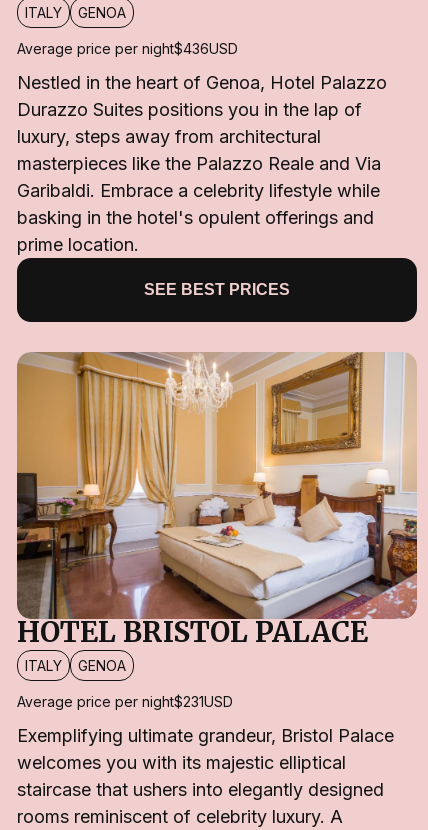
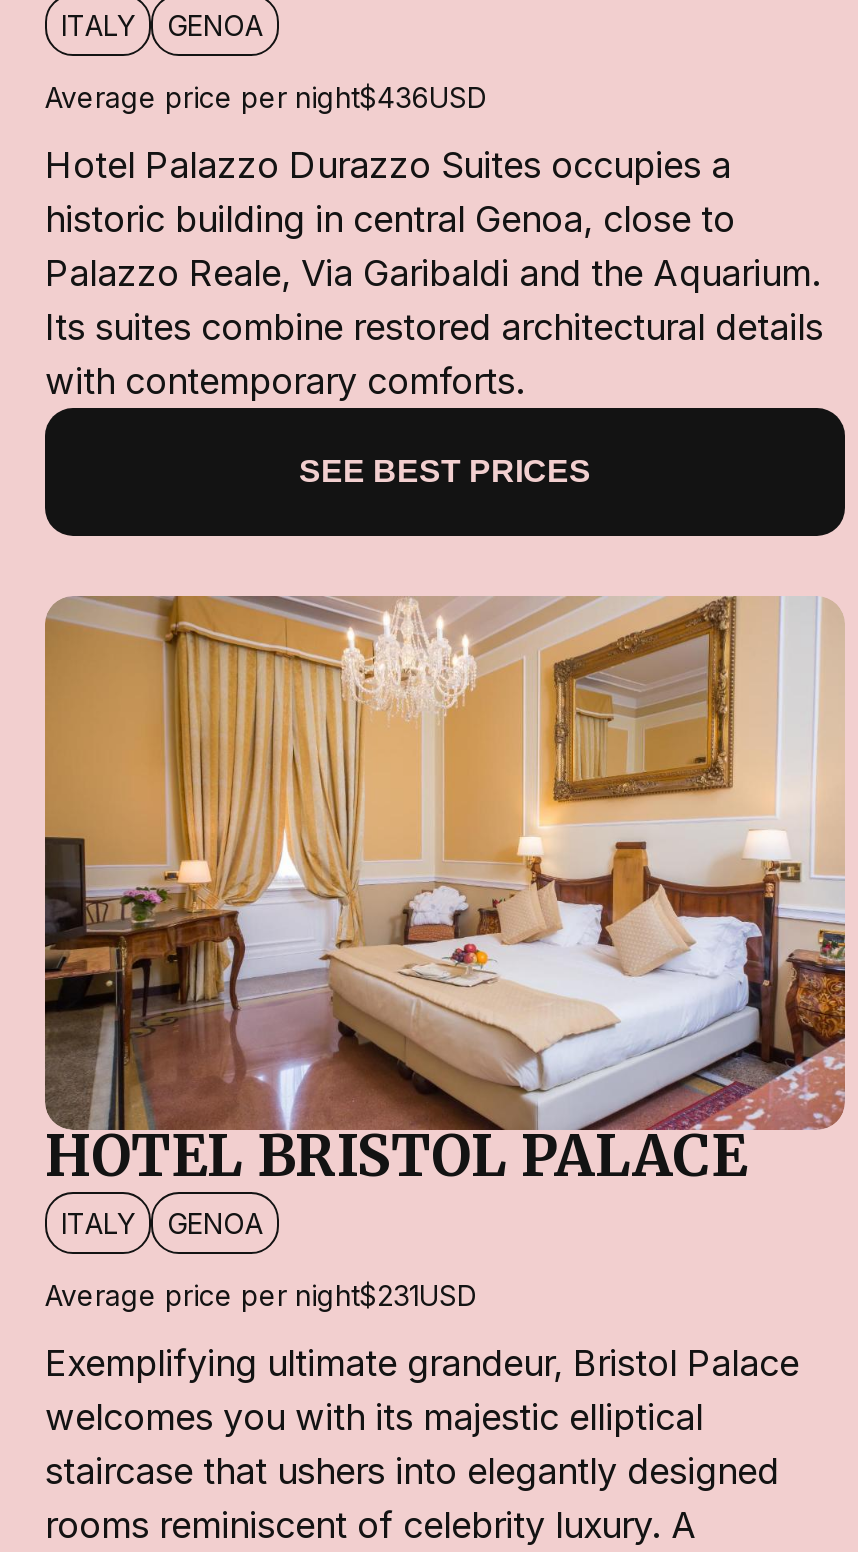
- Nestled in the heart of Genoa, Hotel Palazzo
- Durazzo Suites positions you in the lap of
- luxury, steps away from architectural
- masterpieces like the Palazzo Reale and Via
- Garibaldi. Embrace a celebrity lifestyle while
- basking in the hotel's opulent offerings and
- prime location.
+ Hotel Palazzo Durazzo Suites occupies a
+ historic building in central Genoa, close to
+ Palazzo Reale, Via Garibaldi and the Aquarium.
+ Its suites combine restored architectural details
+ with contemporary comforts.
